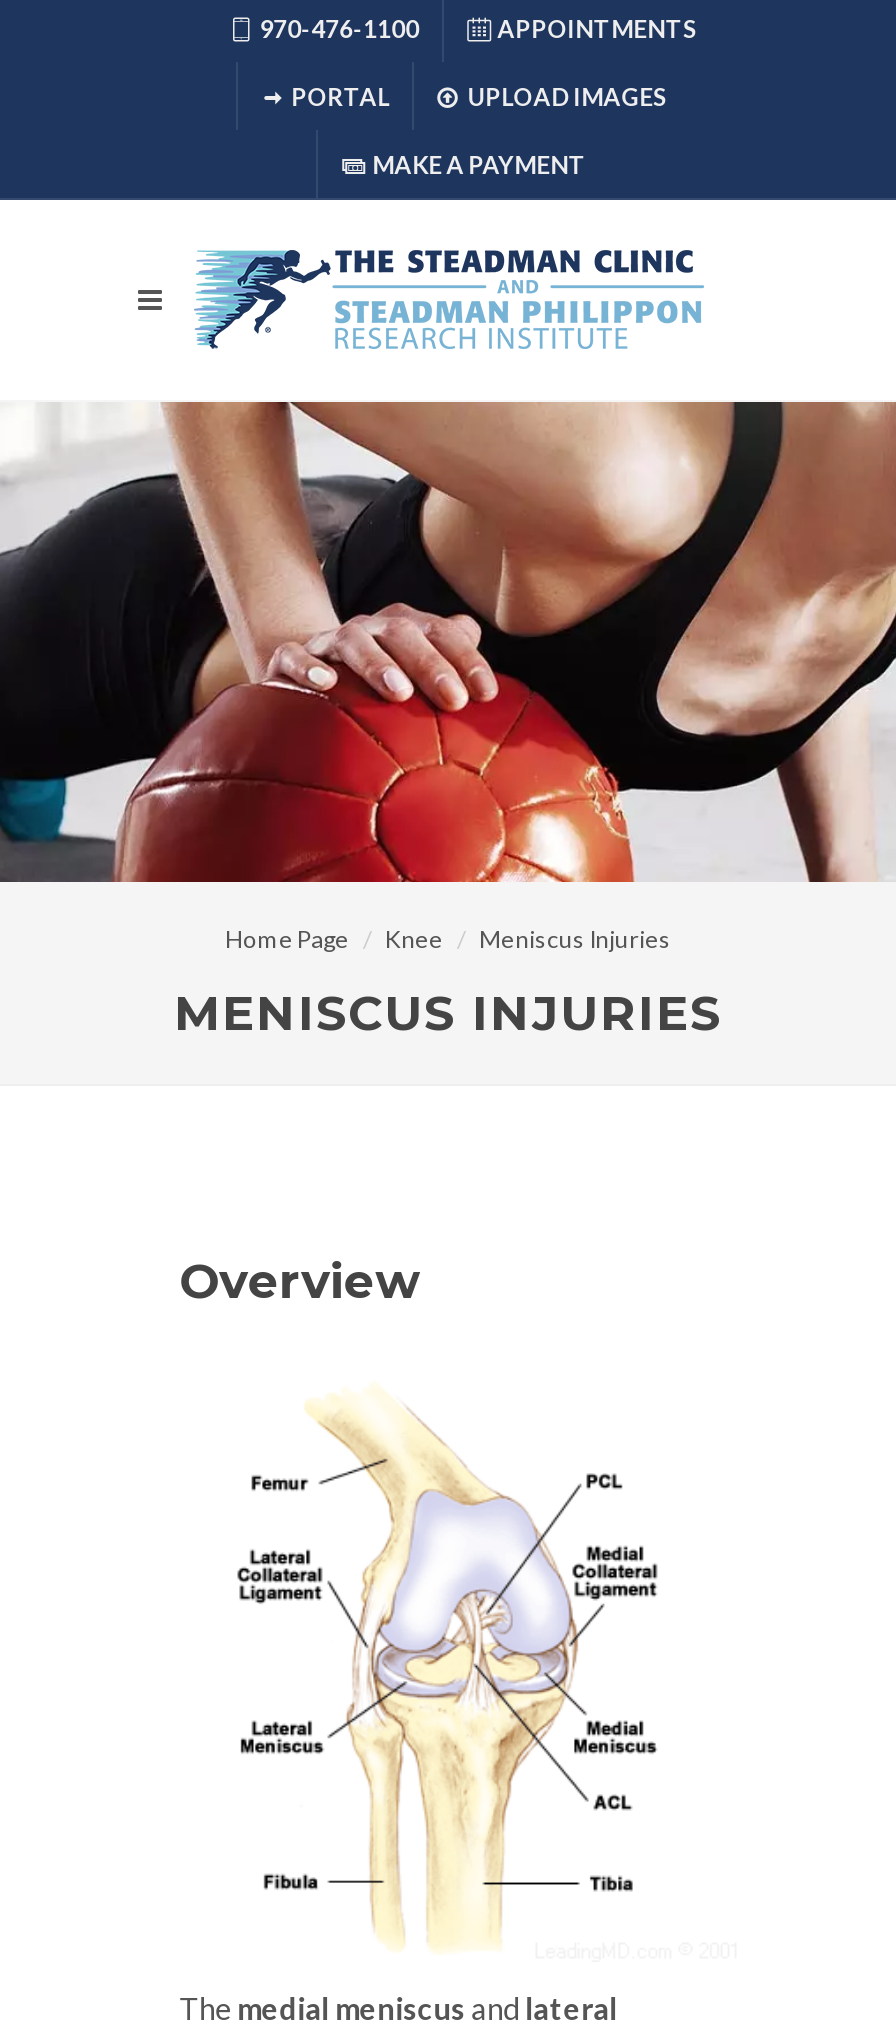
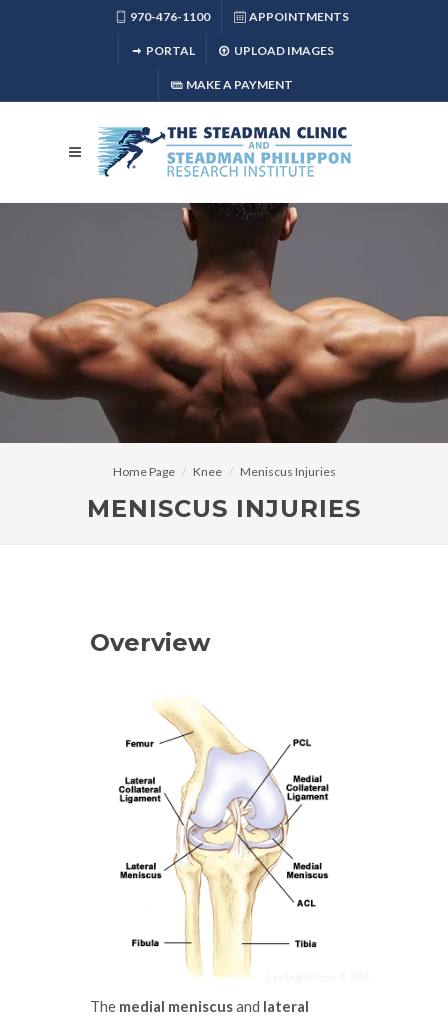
- [image]
+ [image]
